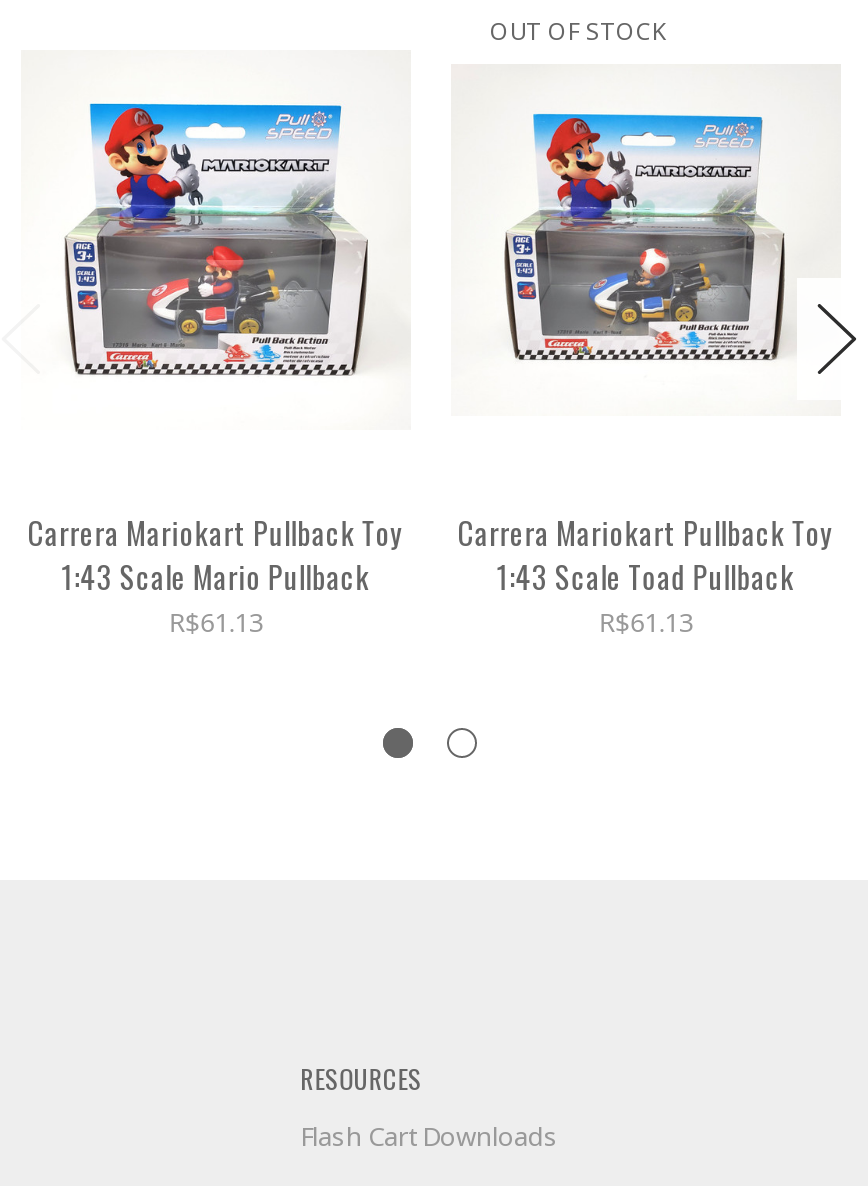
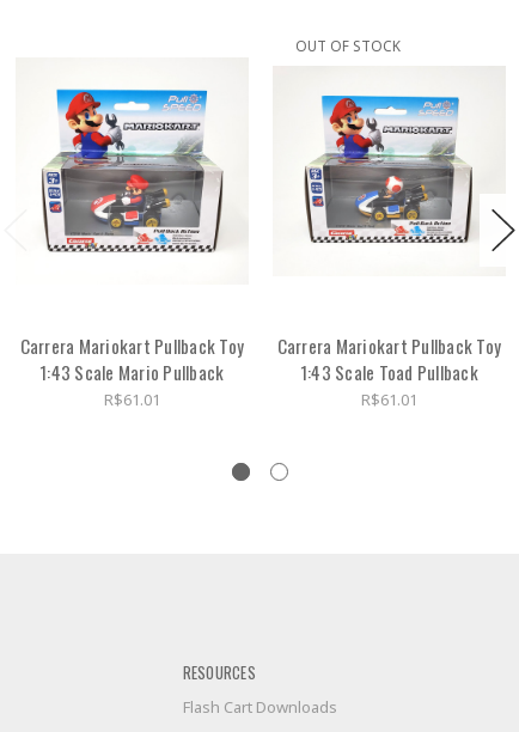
- R$61.13
+ R$61.01

- R$61.13
+ R$61.01
